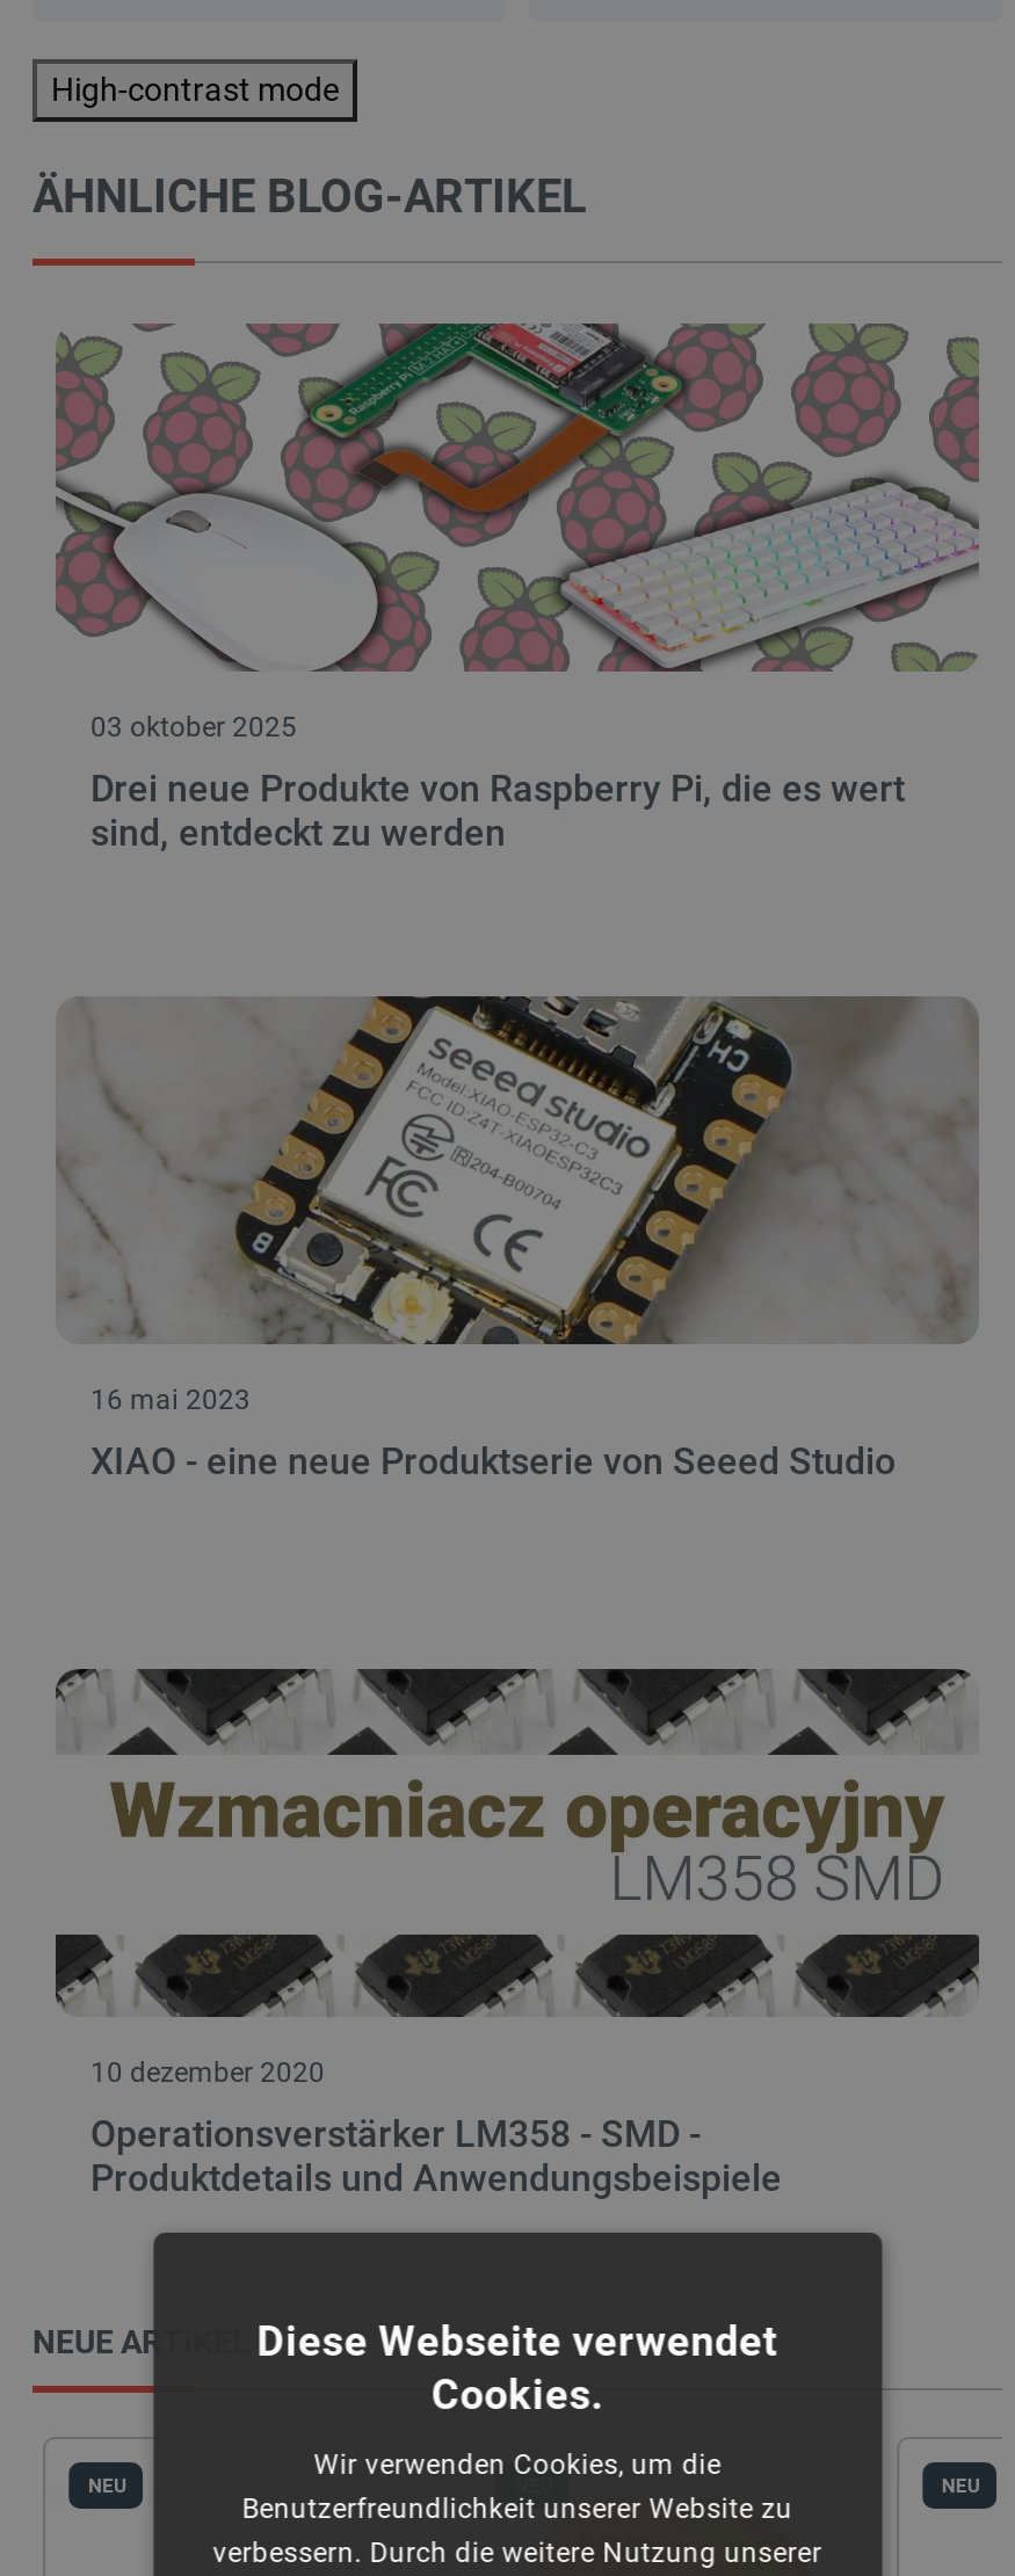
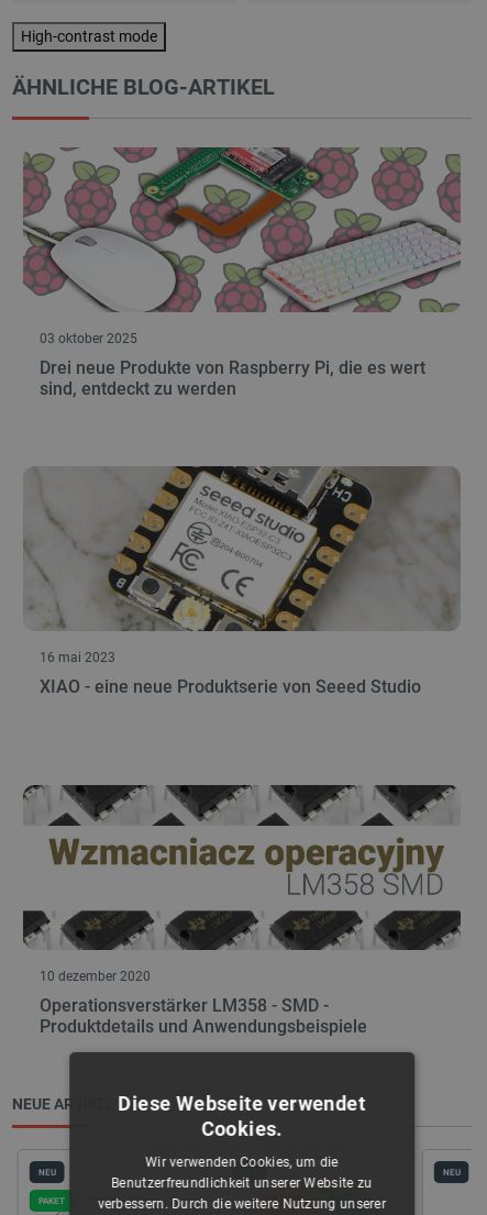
+ PAKET
